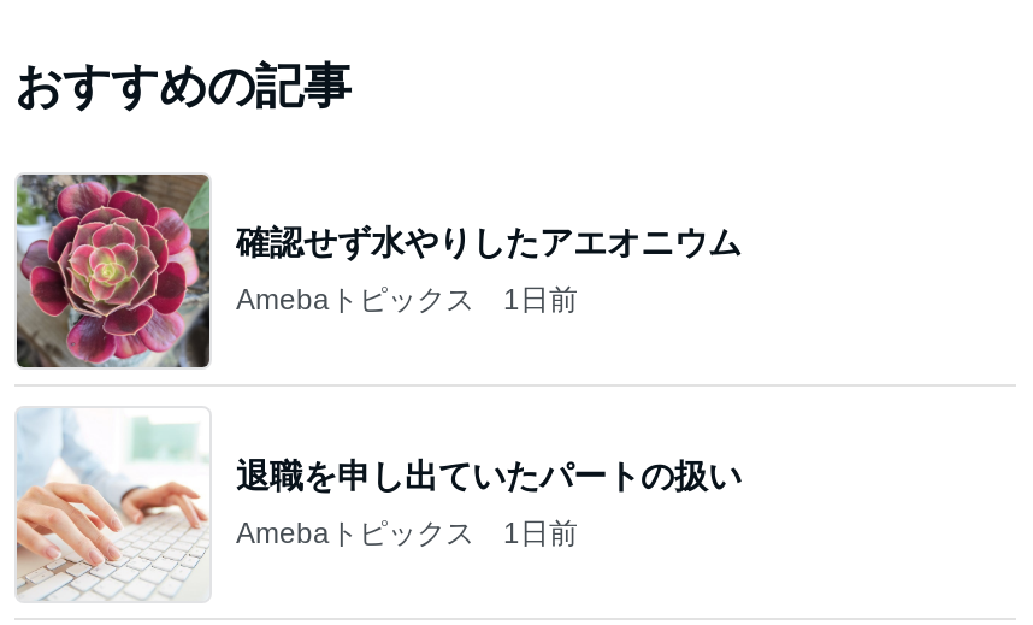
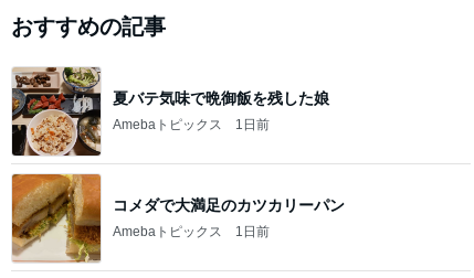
- [image]
- 確認せず水やりしたアエオニウム
+ [image]
+ 夏バテ気味で晩御飯を残した娘

- [image]
- 退職を申し出ていたパートの扱い
+ [image]
+ コメダで大満足のカツカリーパン
